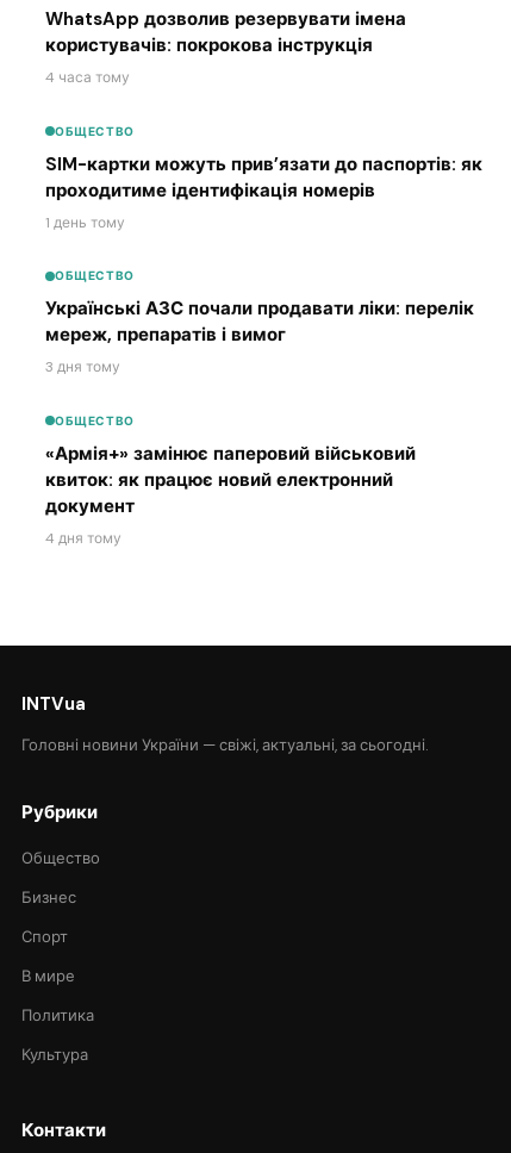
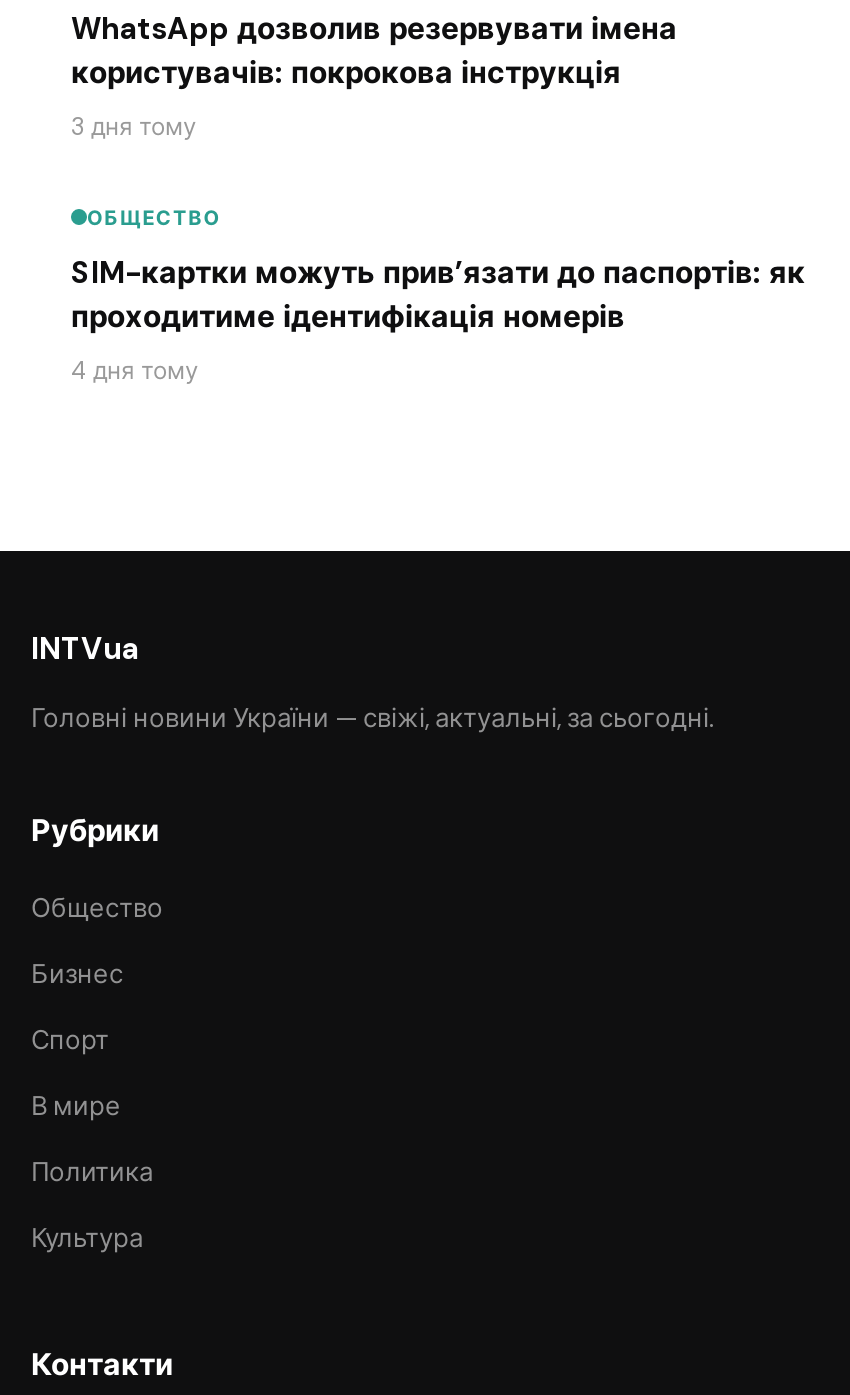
- 4 часа тому
+ 3 дня тому

- 1 день тому
- ОБЩЕСТВО
- Українські АЗС почали продавати ліки: перелік
- мереж, препаратів і вимог
- 3 дня тому
- ОБЩЕСТВО
- «Армія+» замінює паперовий військовий
- квиток: як працює новий електронний
- документ
